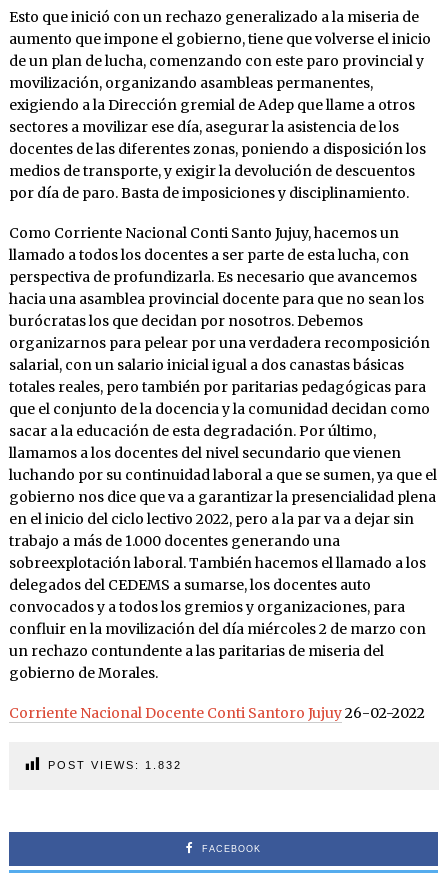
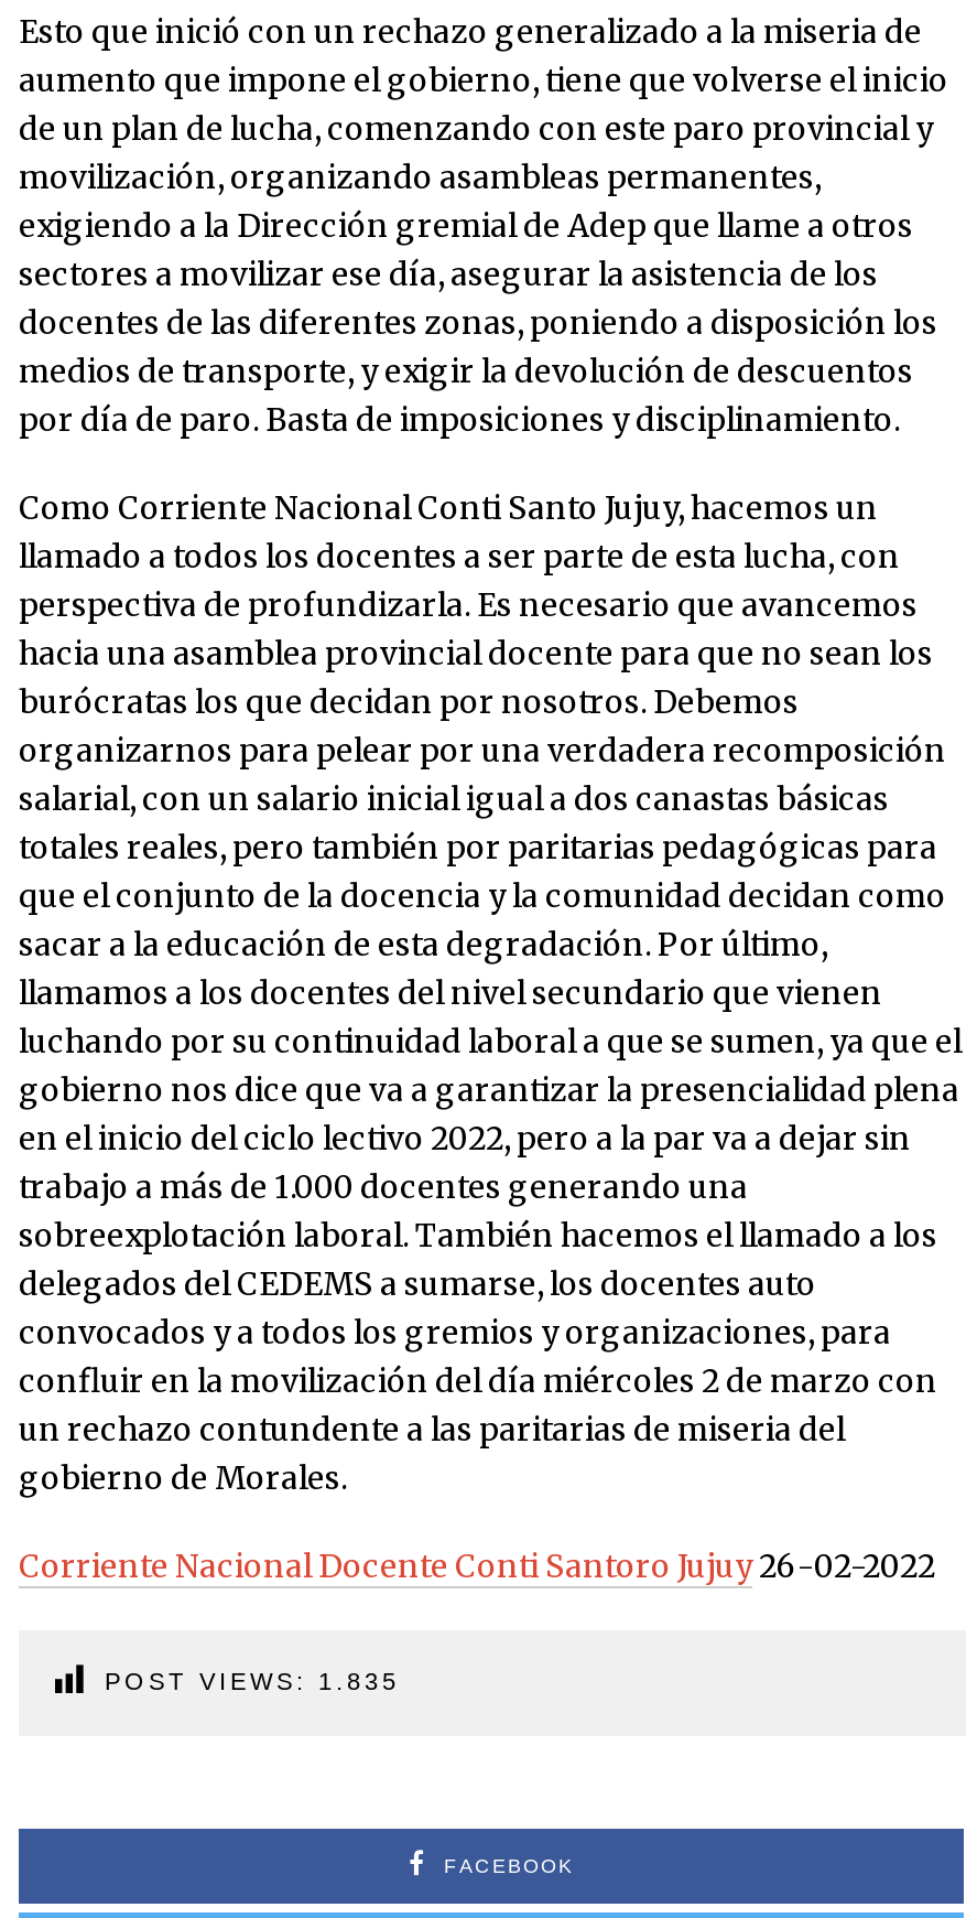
- POST VIEWS: 1.832
+ POST VIEWS: 1.835
